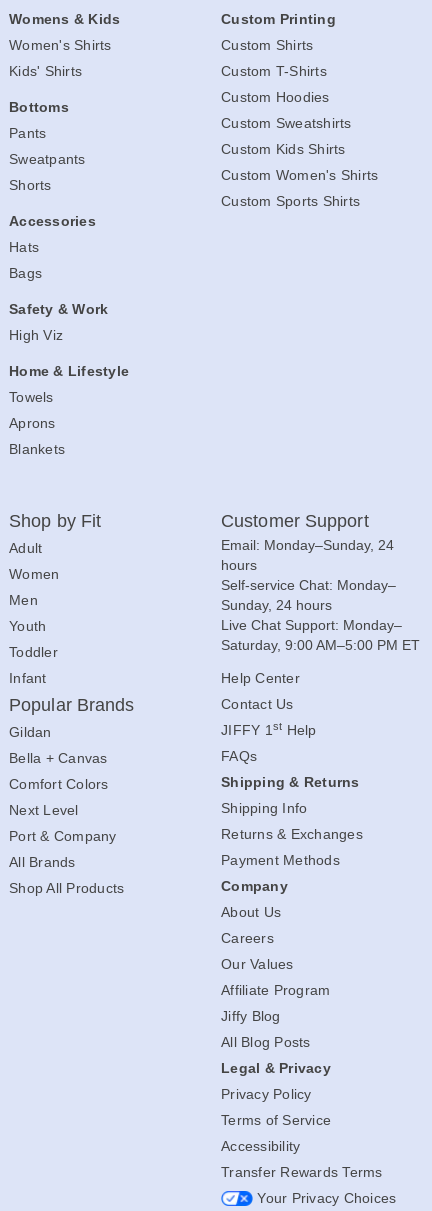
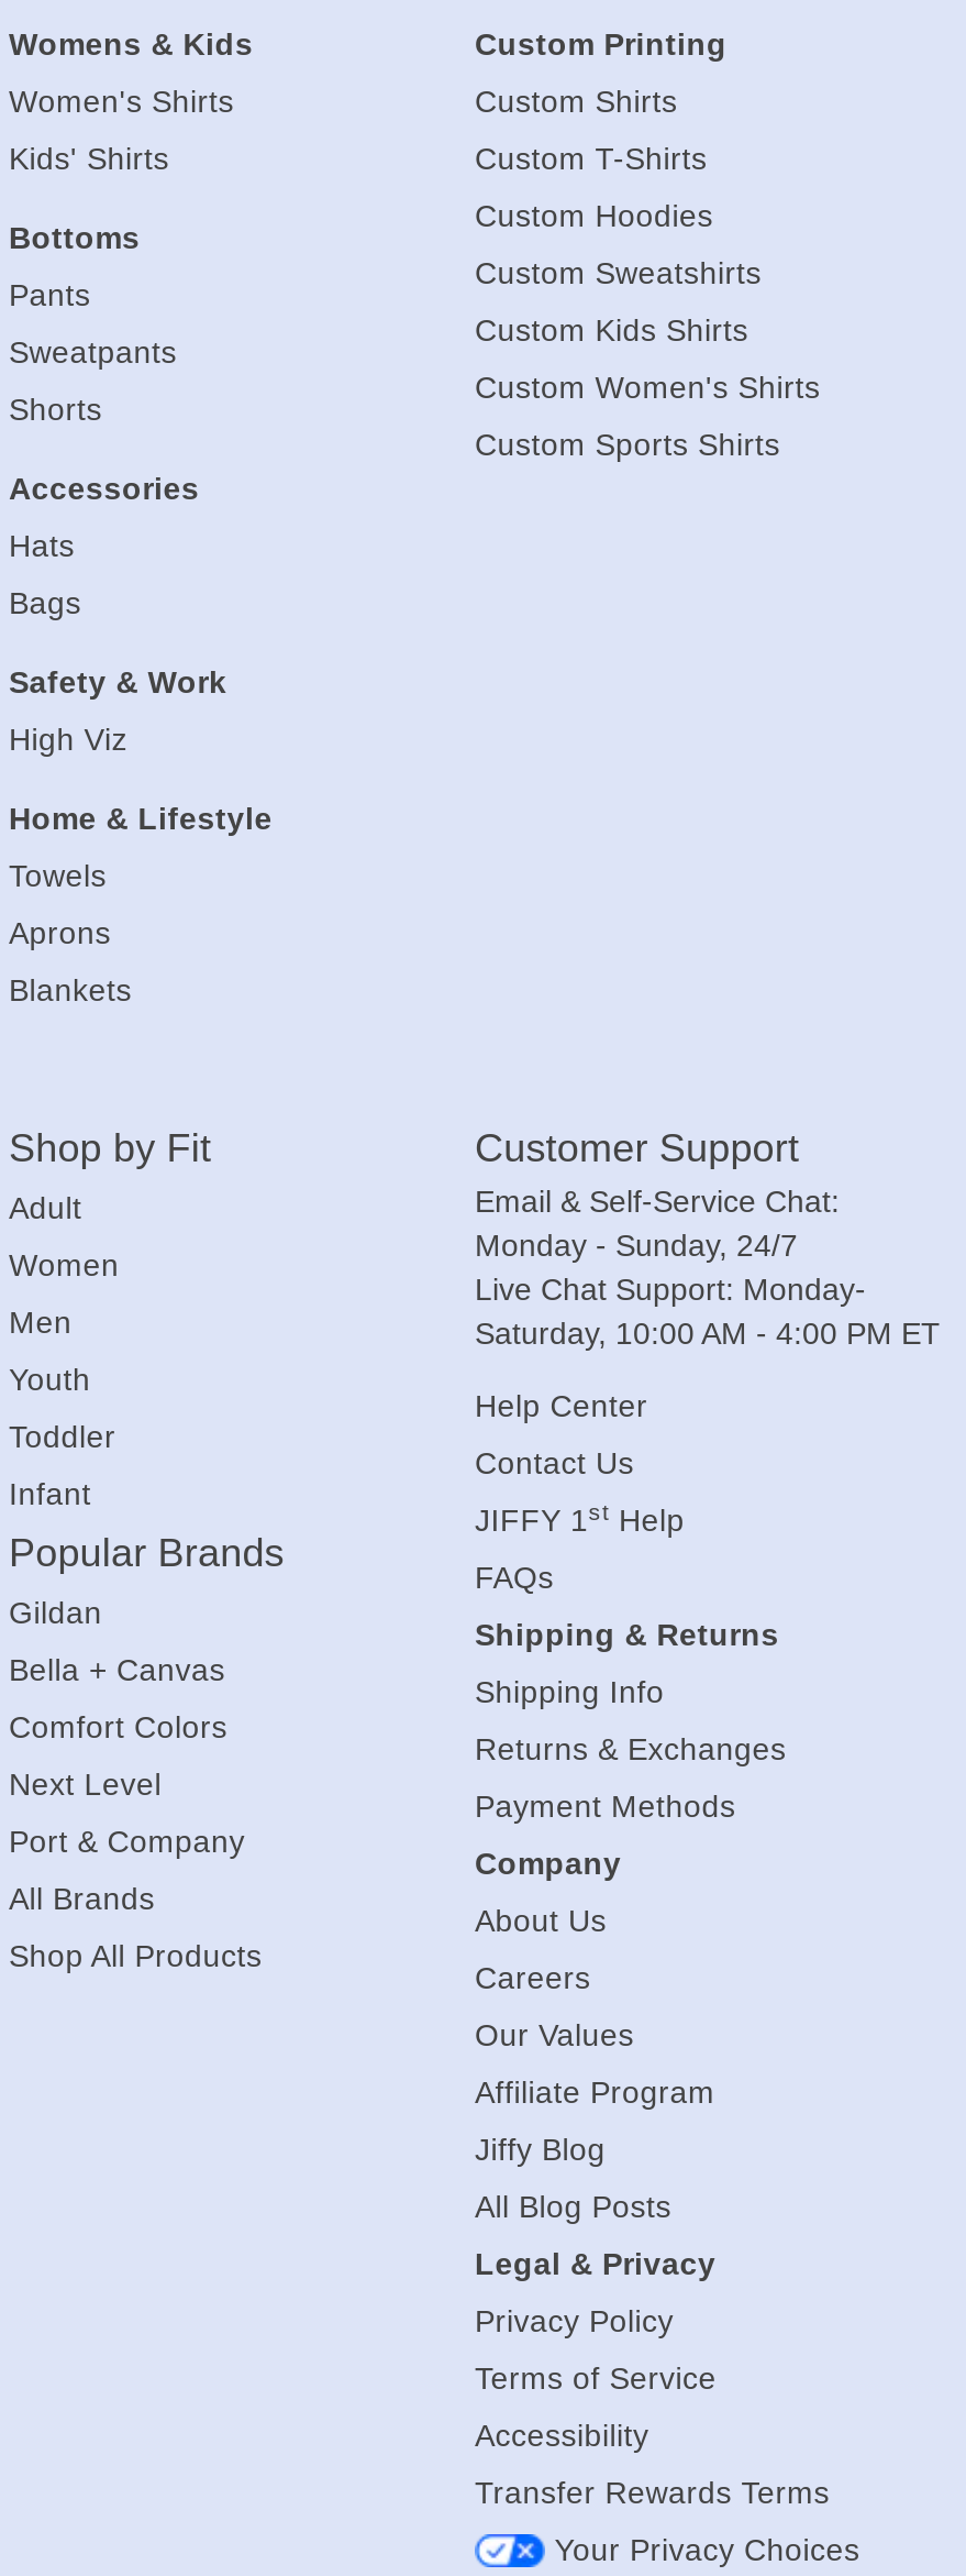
- Email: Monday–Sunday, 24
- hours
- Self-service Chat: Monday–
- Sunday, 24 hours
- Live Chat Support: Monday–
- Saturday, 9:00 AM–5:00 PM ET
+ Email & Self-Service Chat:
+ Monday - Sunday, 24/7
+ Live Chat Support: Monday-
+ Saturday, 10:00 AM - 4:00 PM ET
